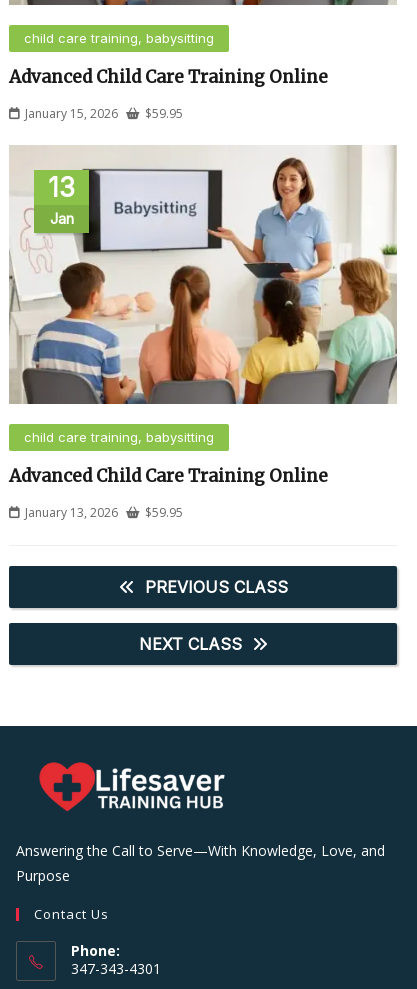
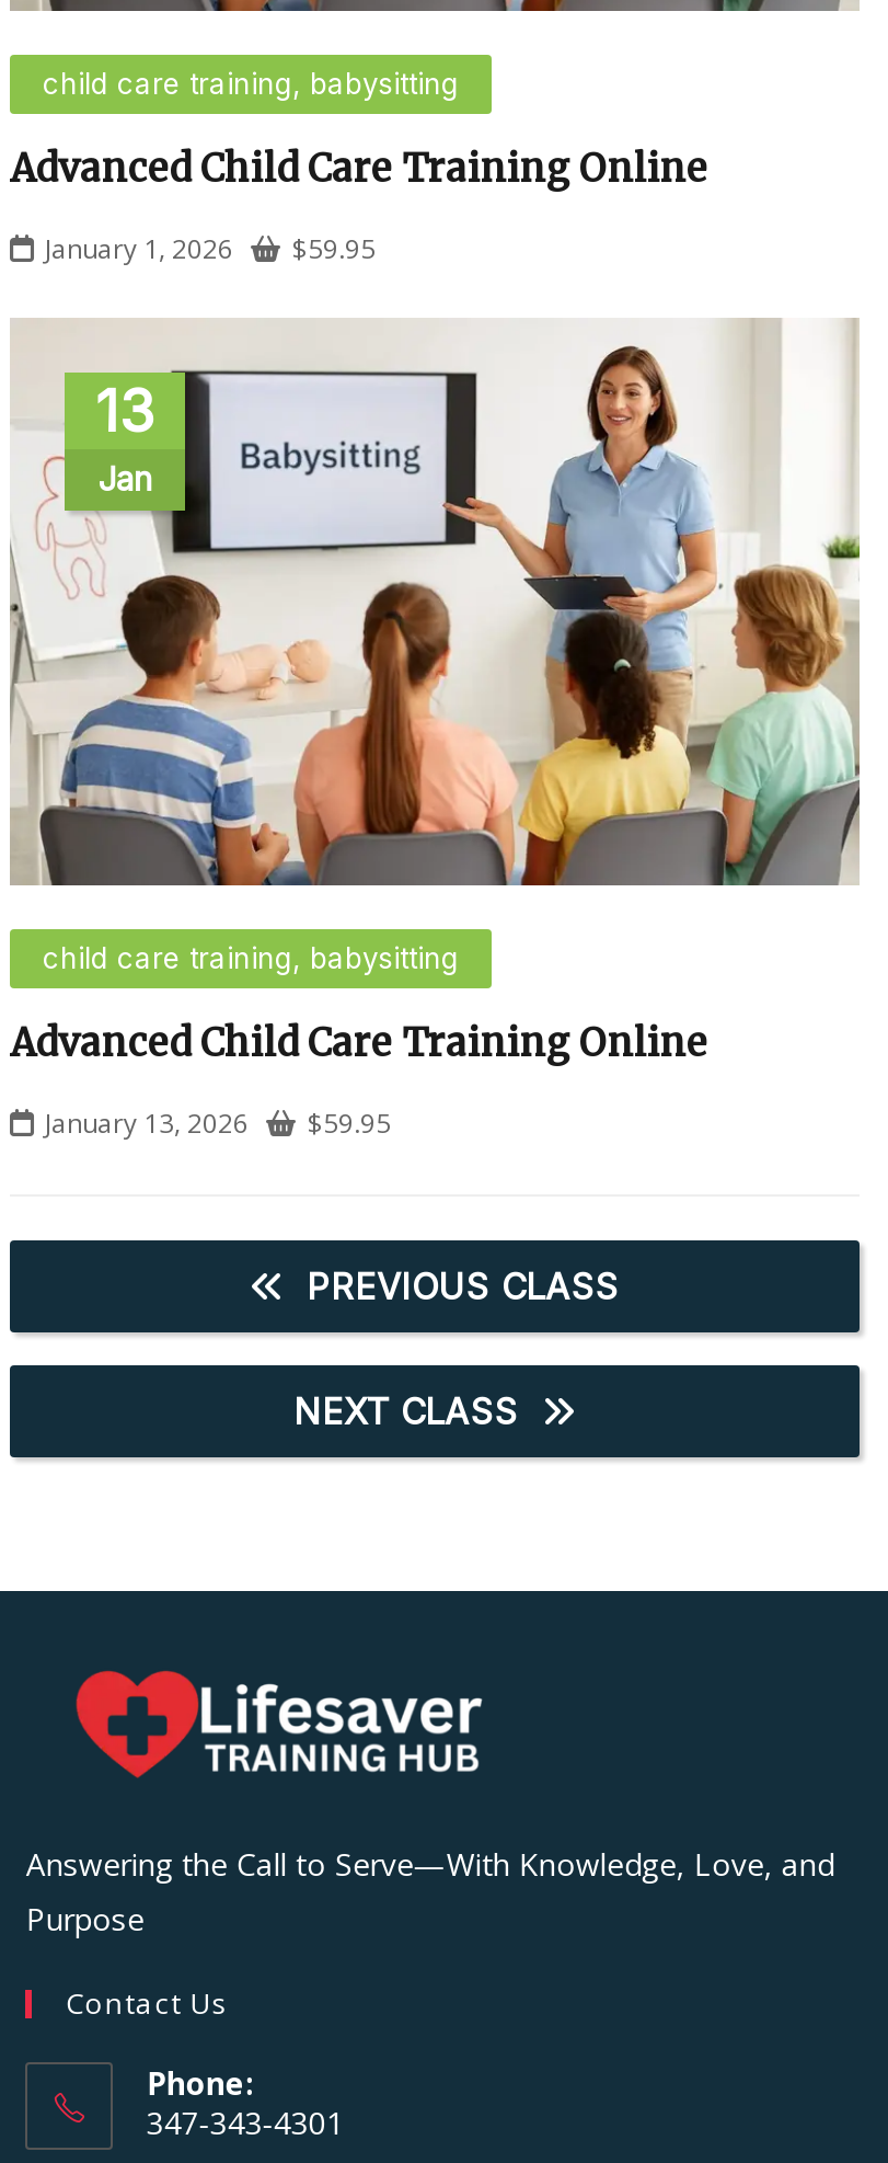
- January 15, 2026 $59.95
+ January 1, 2026 $59.95
